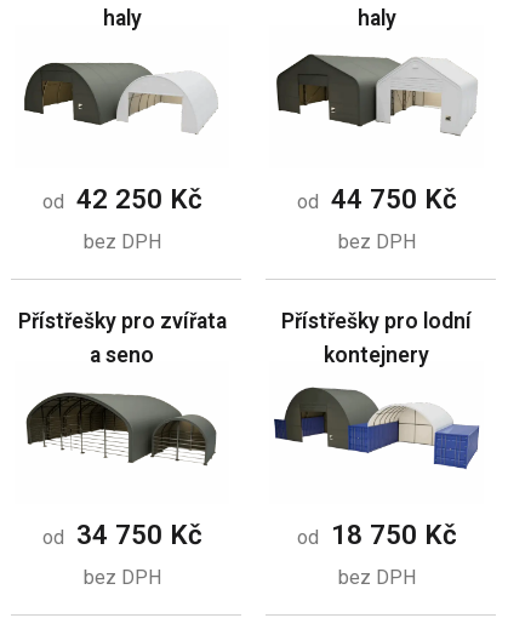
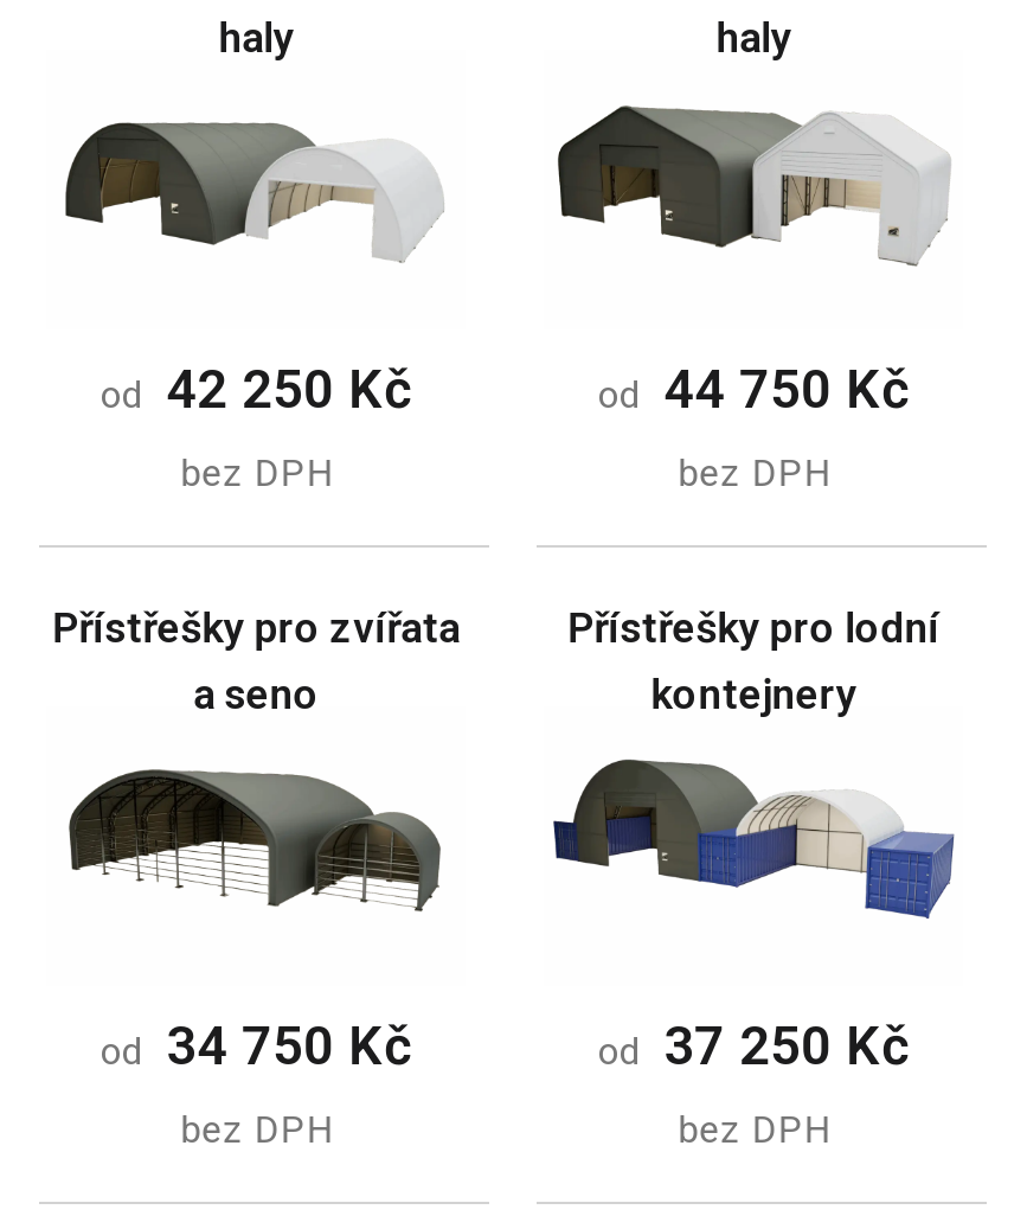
- od 18 750 Kč
+ od 37 250 Kč
